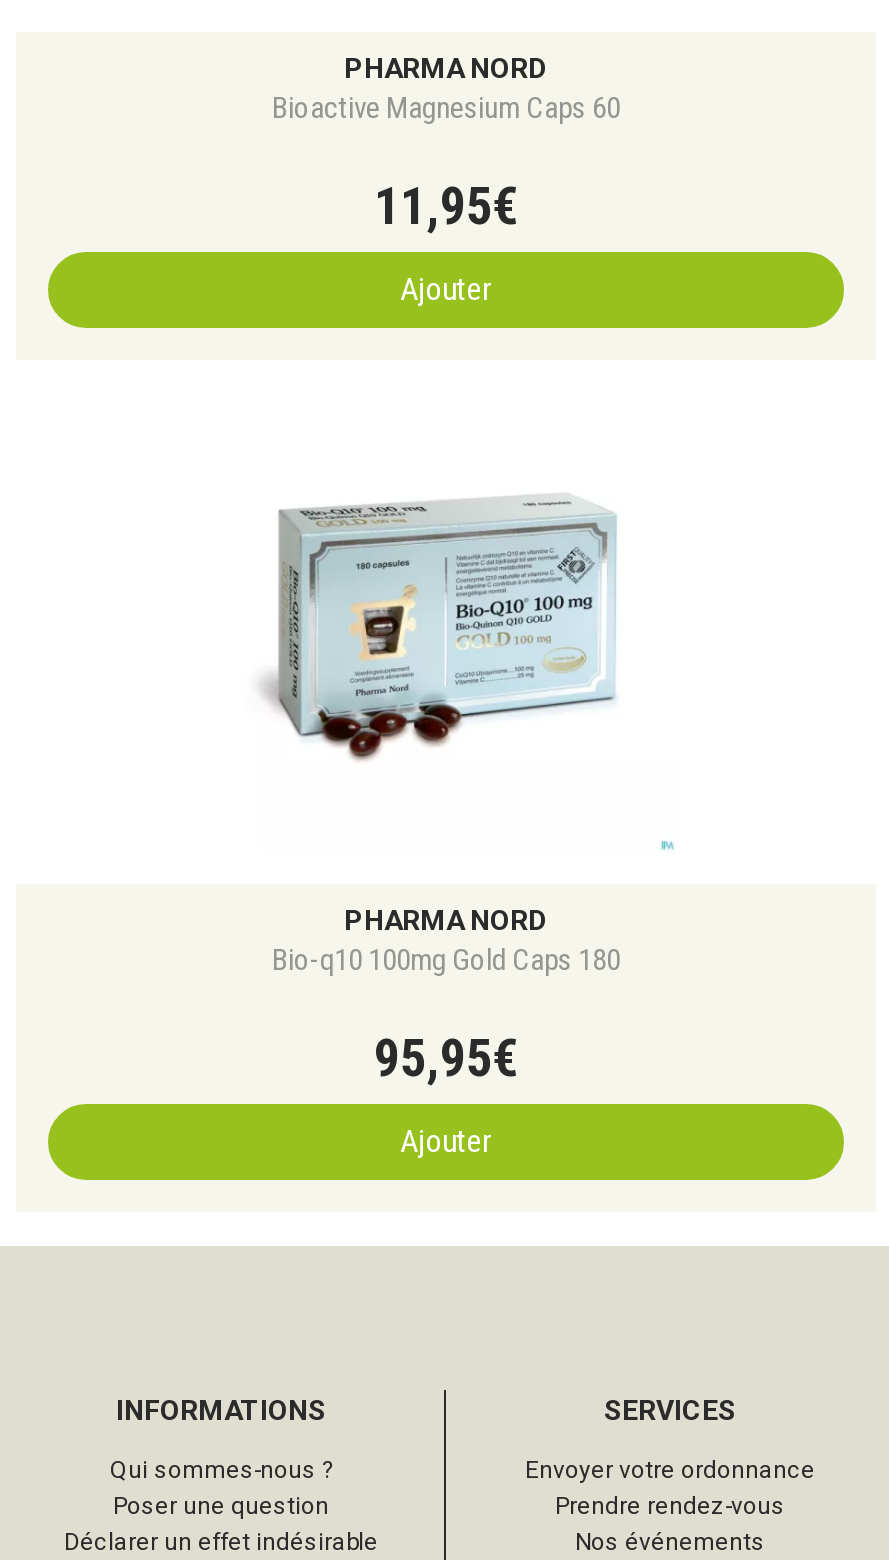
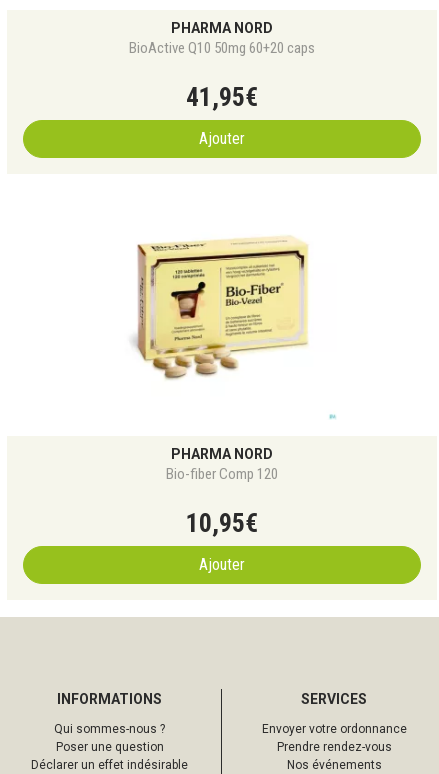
- Bioactive Magnesium Caps 60
+ BioActive Q10 50mg 60+20 caps

- 11, 95€
+ 41, 95€

- [image]
+ [image]

- Bio-q10 100mg Gold Caps 180
+ Bio-fiber Comp 120

- 95,95€
+ 10,95€
